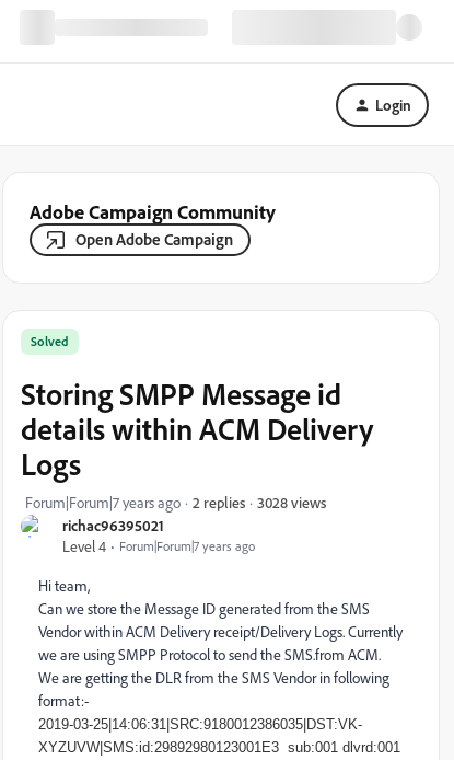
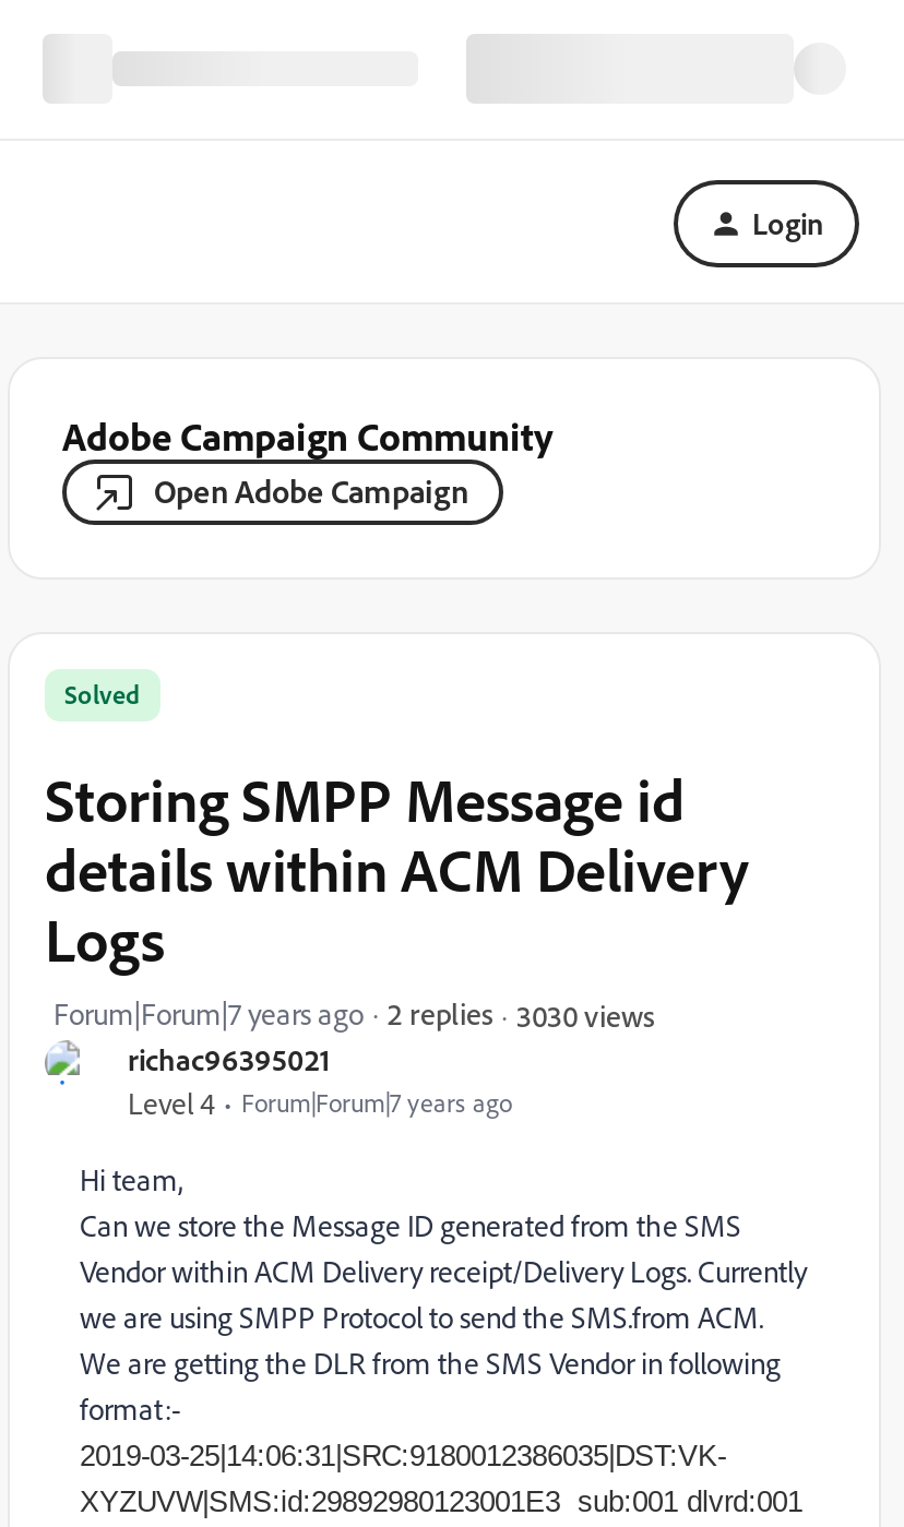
- 3028 views
+ 3030 views
